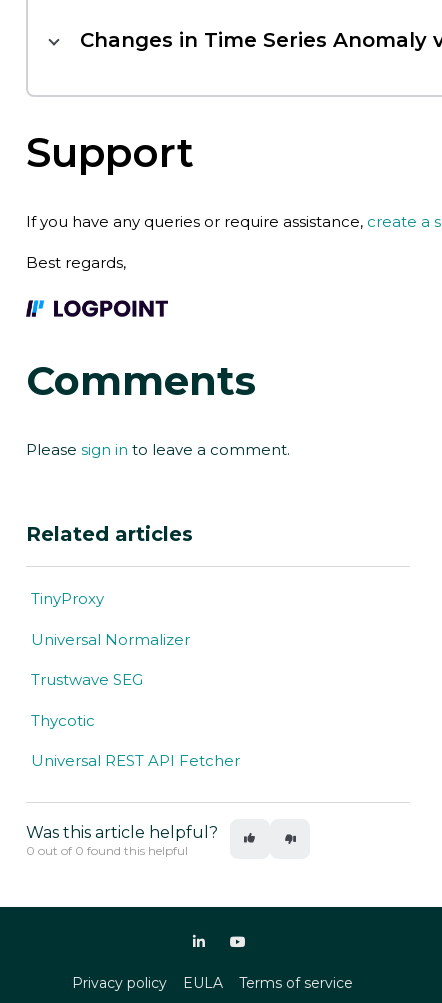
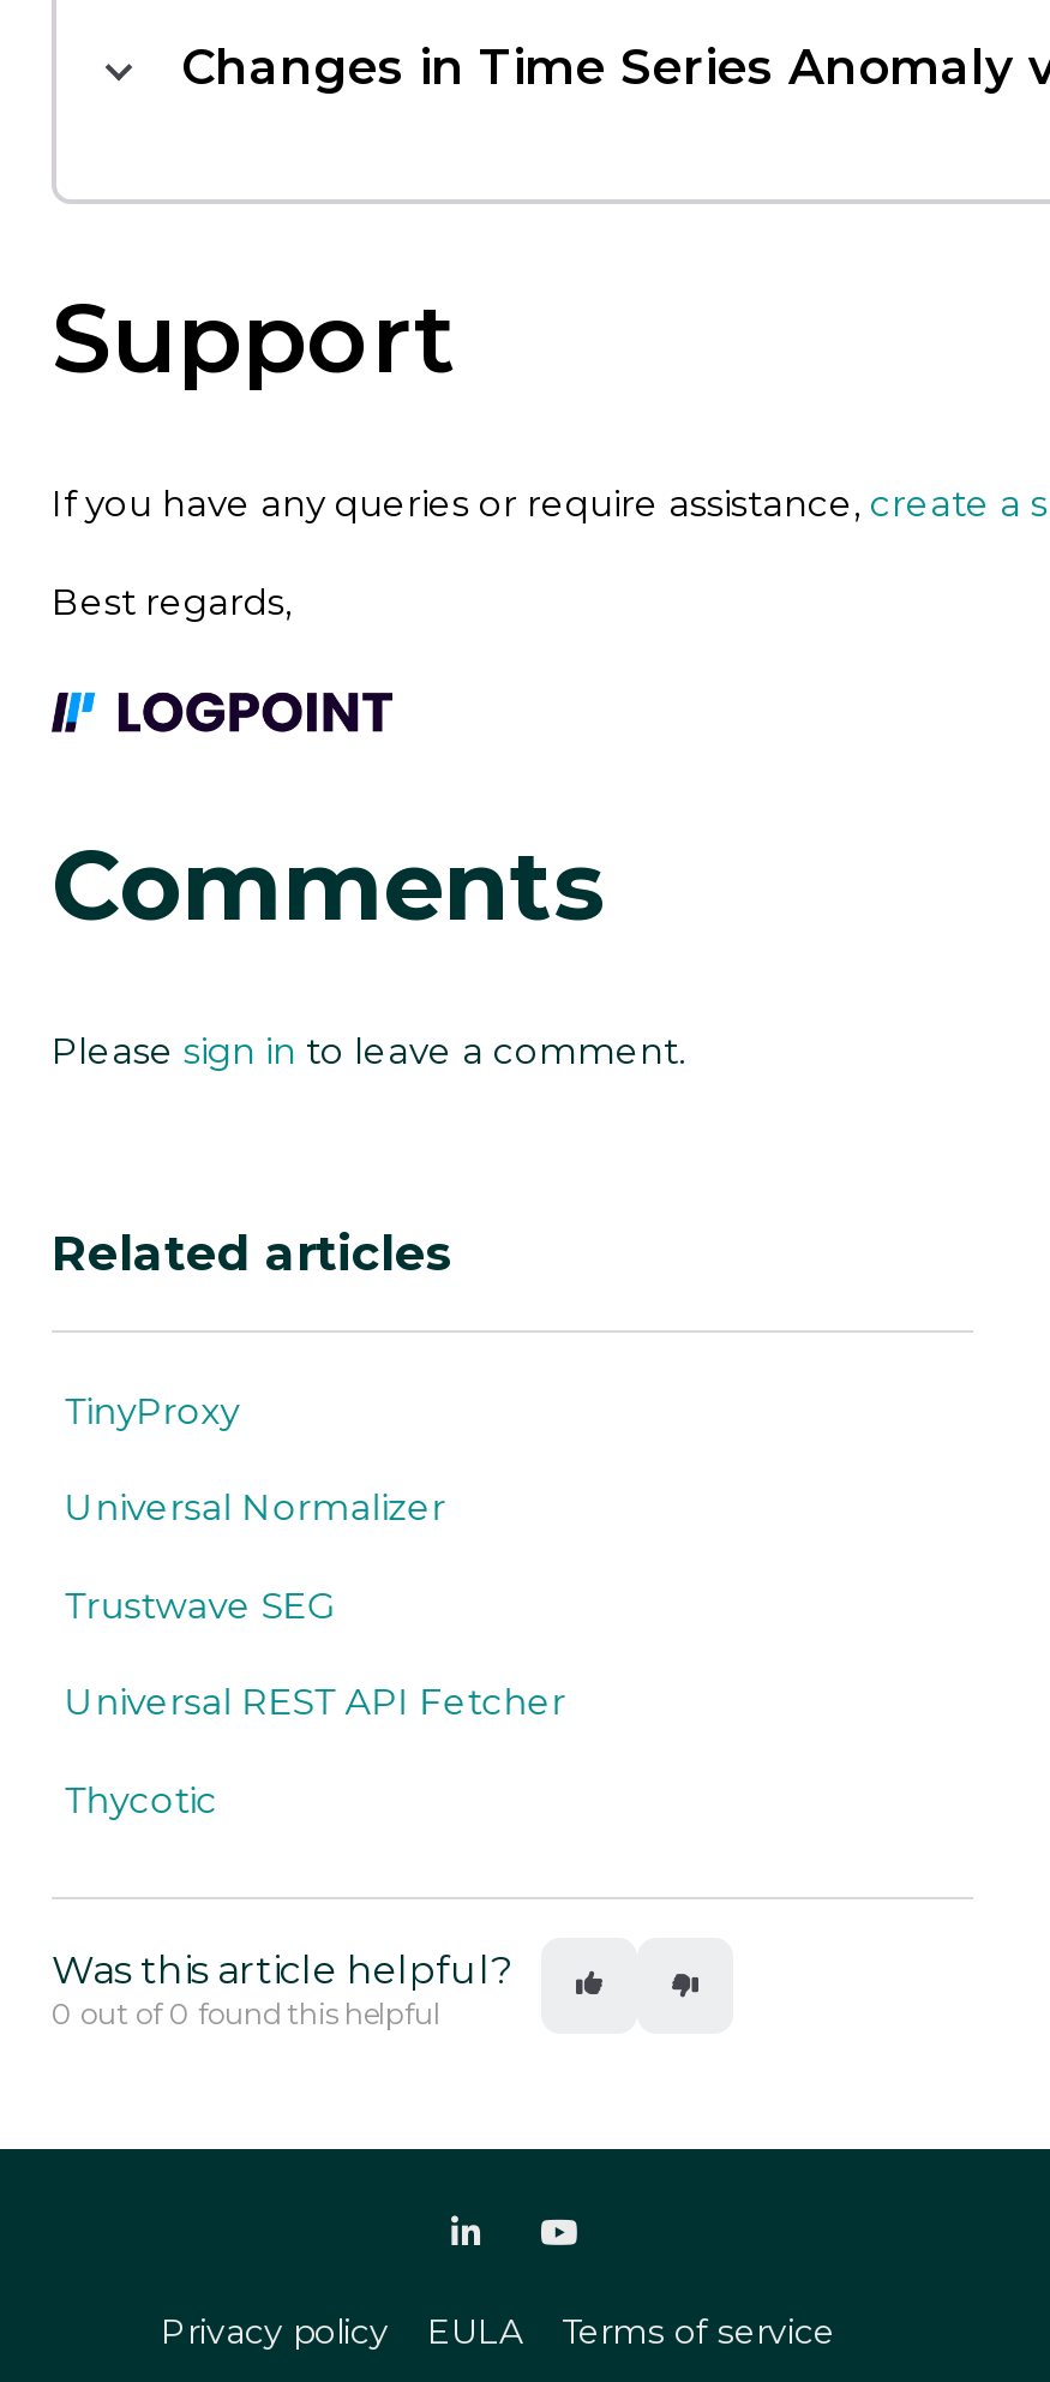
moved down: Thycotic

moved up: Universal REST API Fetcher
